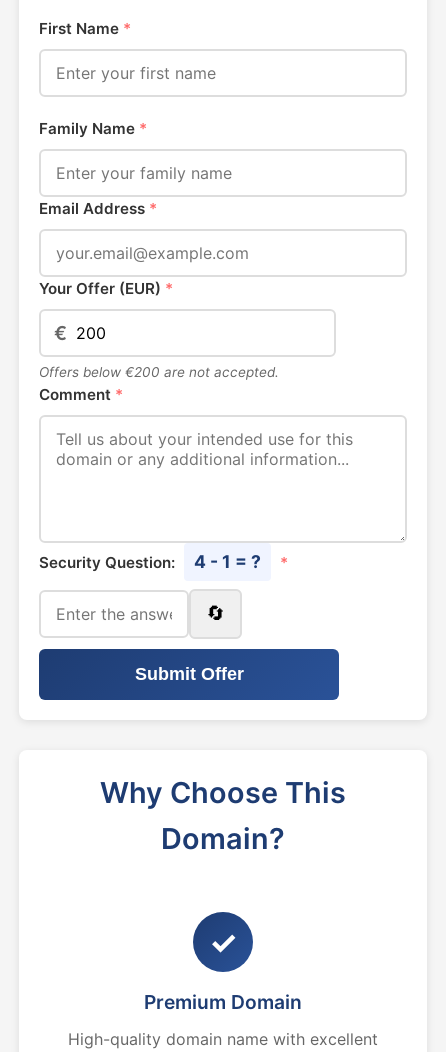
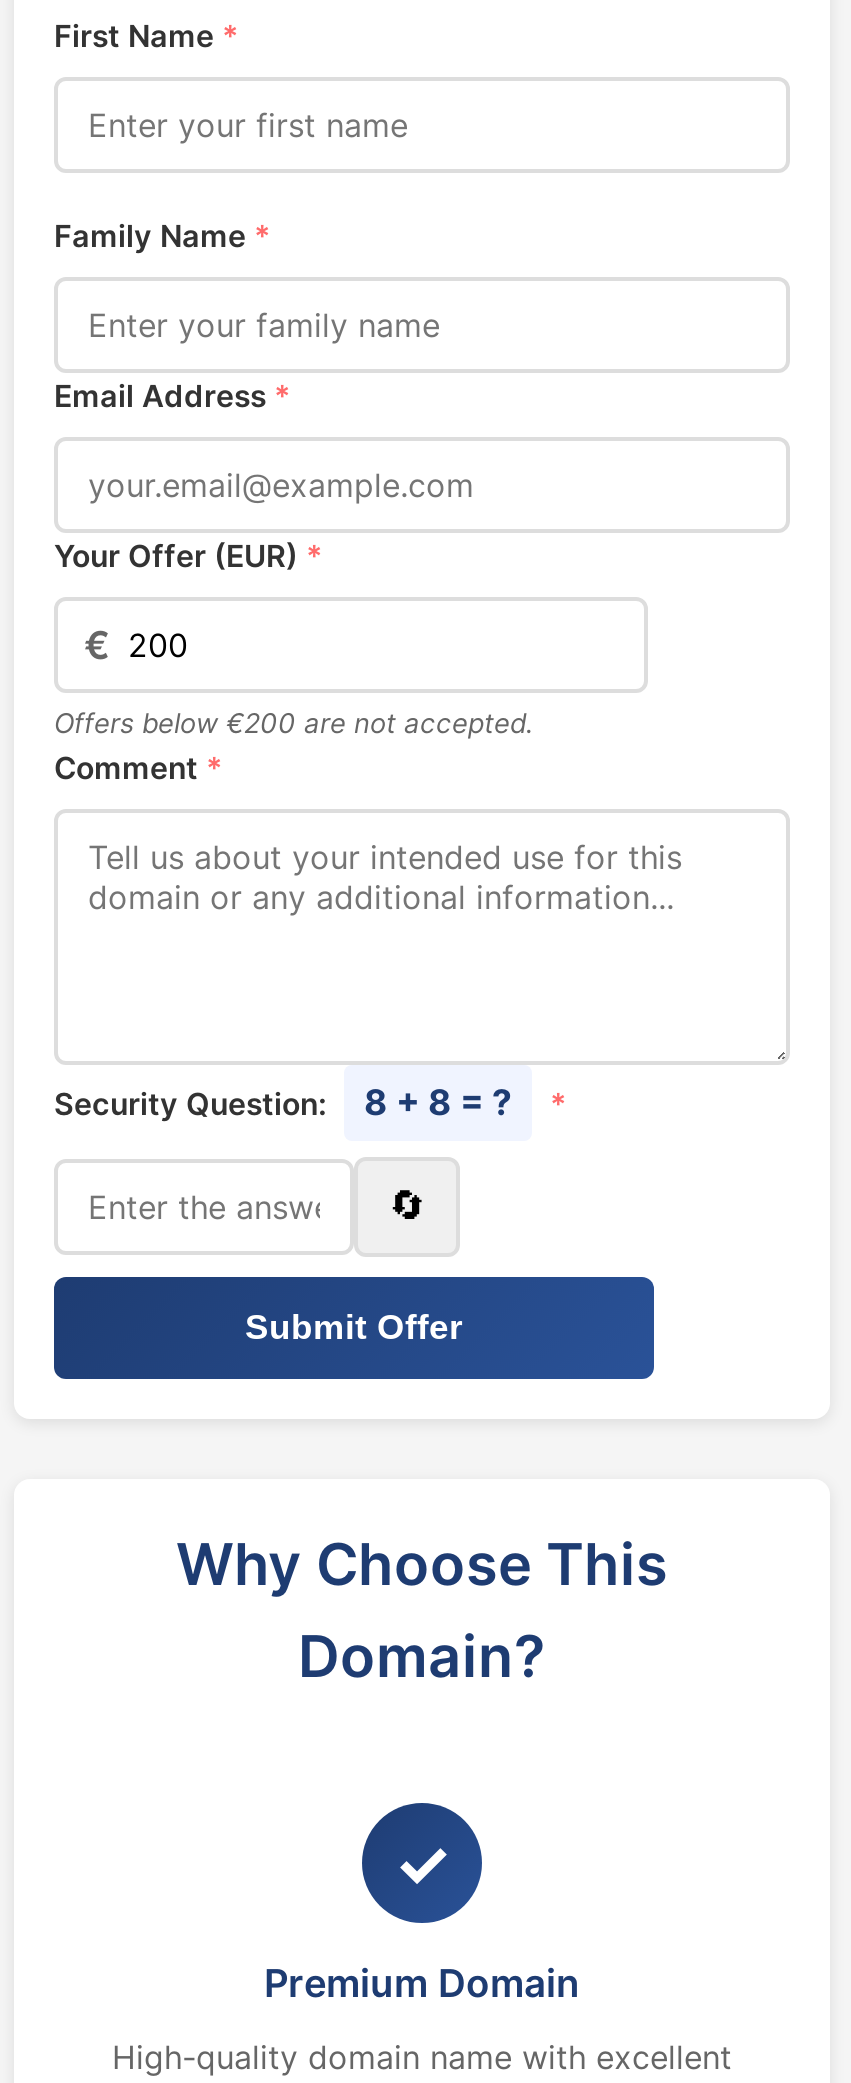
- 4 - 1 = ?
+ 8 + 8 = ?
